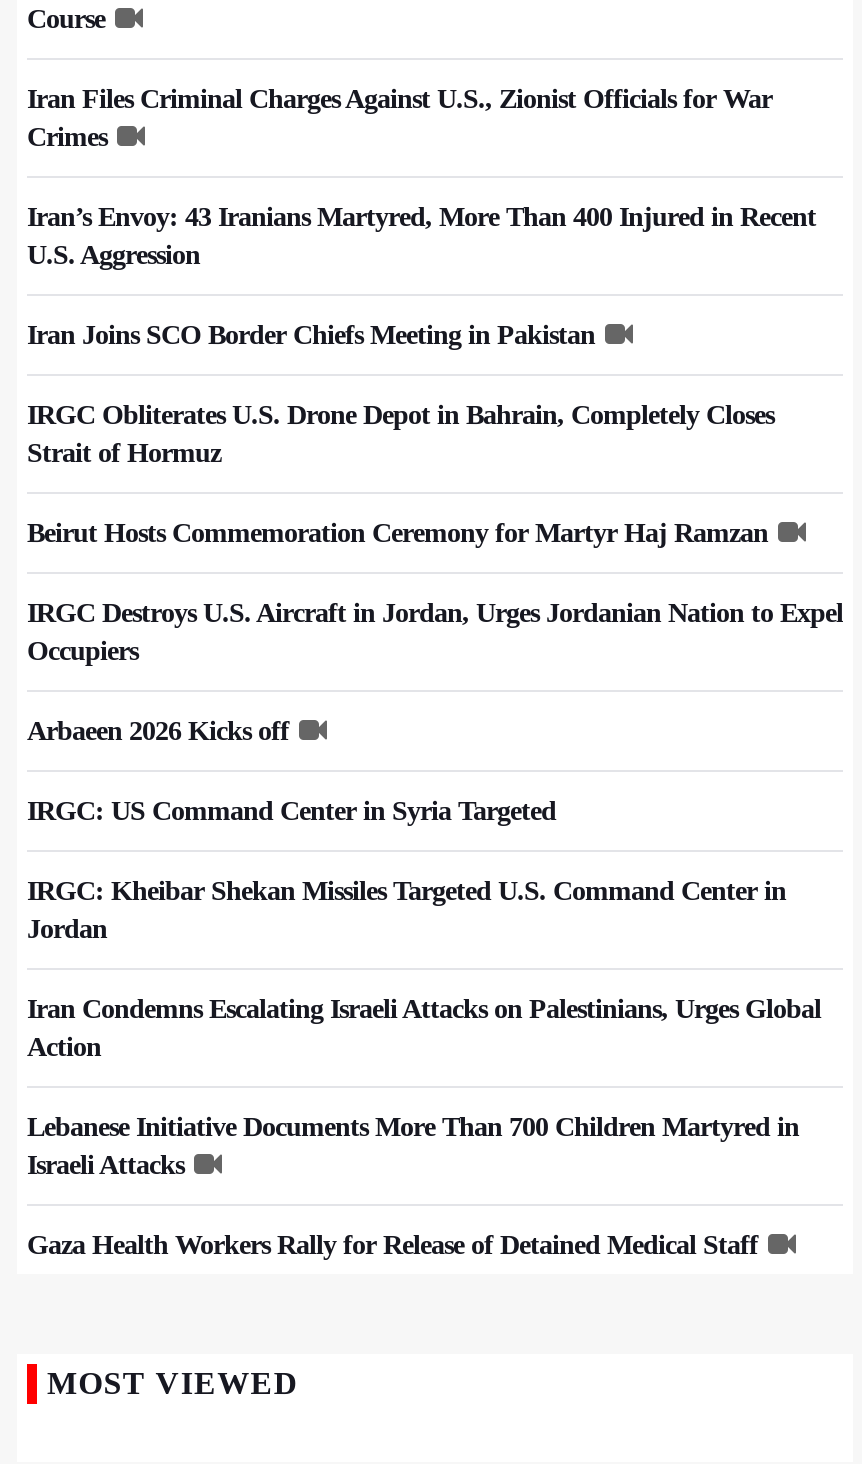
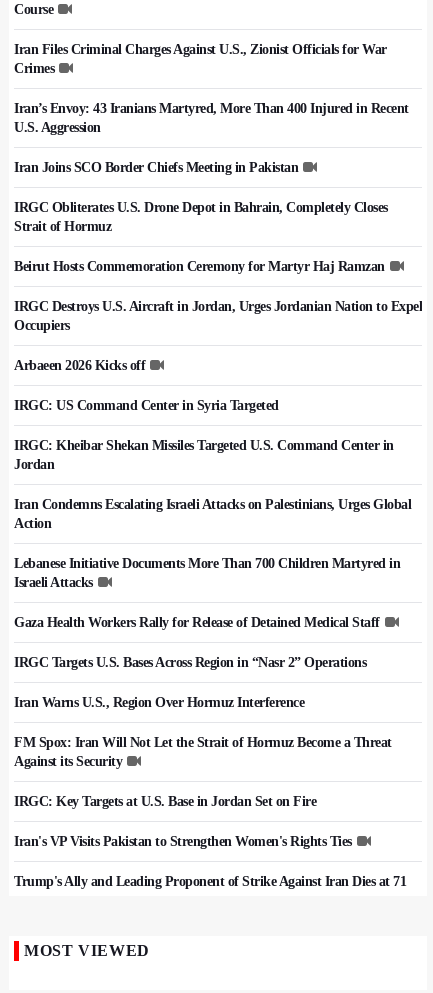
+ IRGC Targets U.S. Bases Across Region in “Nasr 2” Operations
+ Iran Warns U.S., Region Over Hormuz Interference
+ FM Spox: Iran Will Not Let the Strait of Hormuz Become a Threat
+ Against its Security
+ IRGC: Key Targets at U.S. Base in Jordan Set on Fire
+ Iran's VP Visits Pakistan to Strengthen Women's Rights Ties
+ Trump's Ally and Leading Proponent of Strike Against Iran Dies at 71
